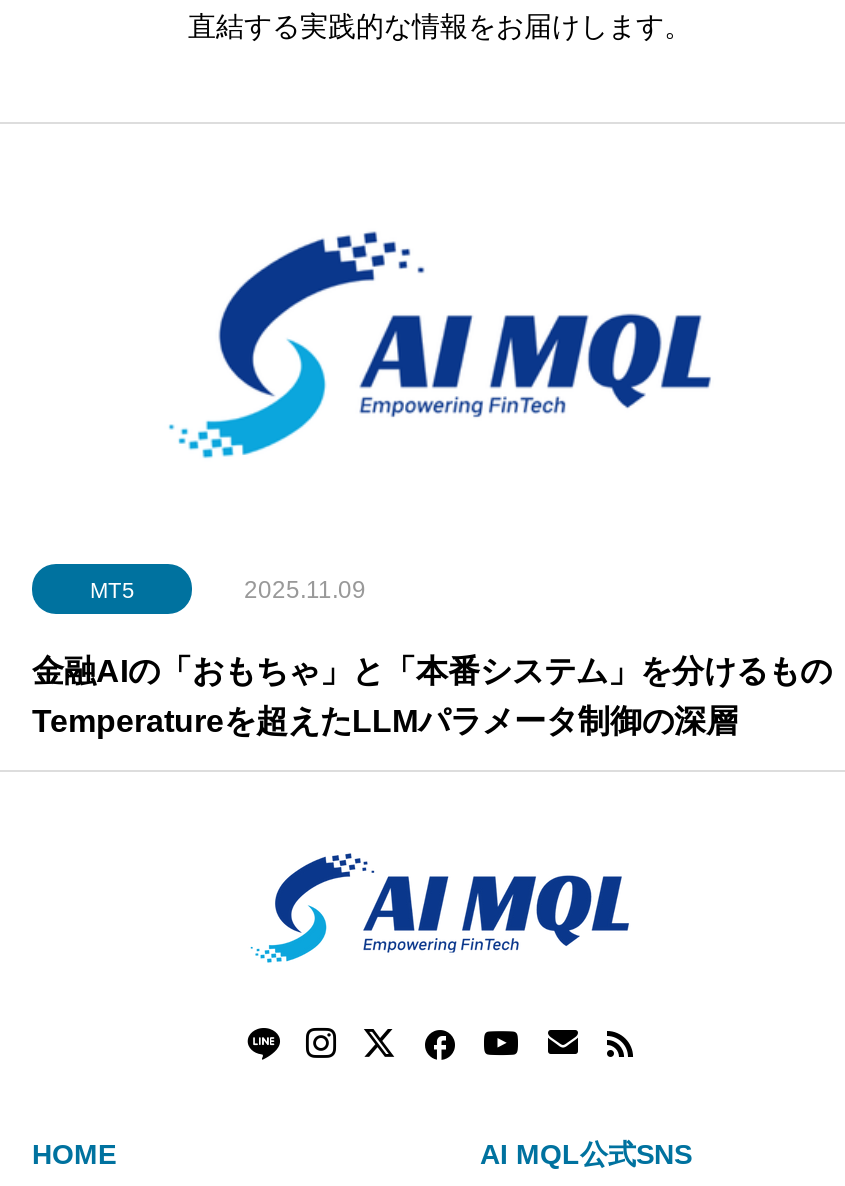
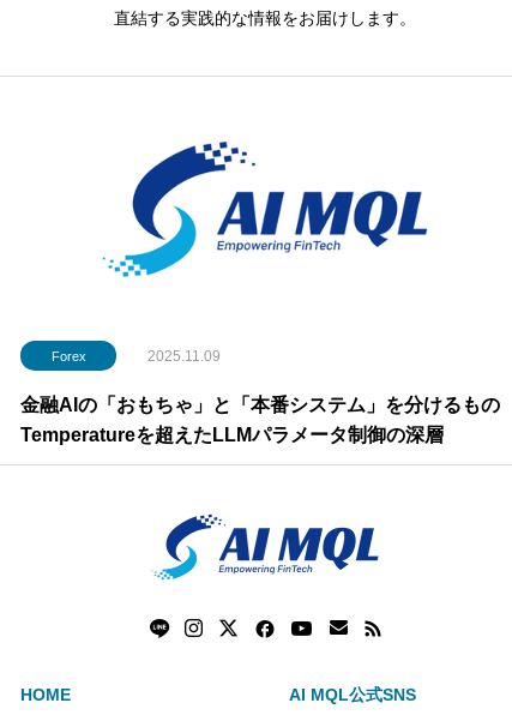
- MT5
+ Forex
